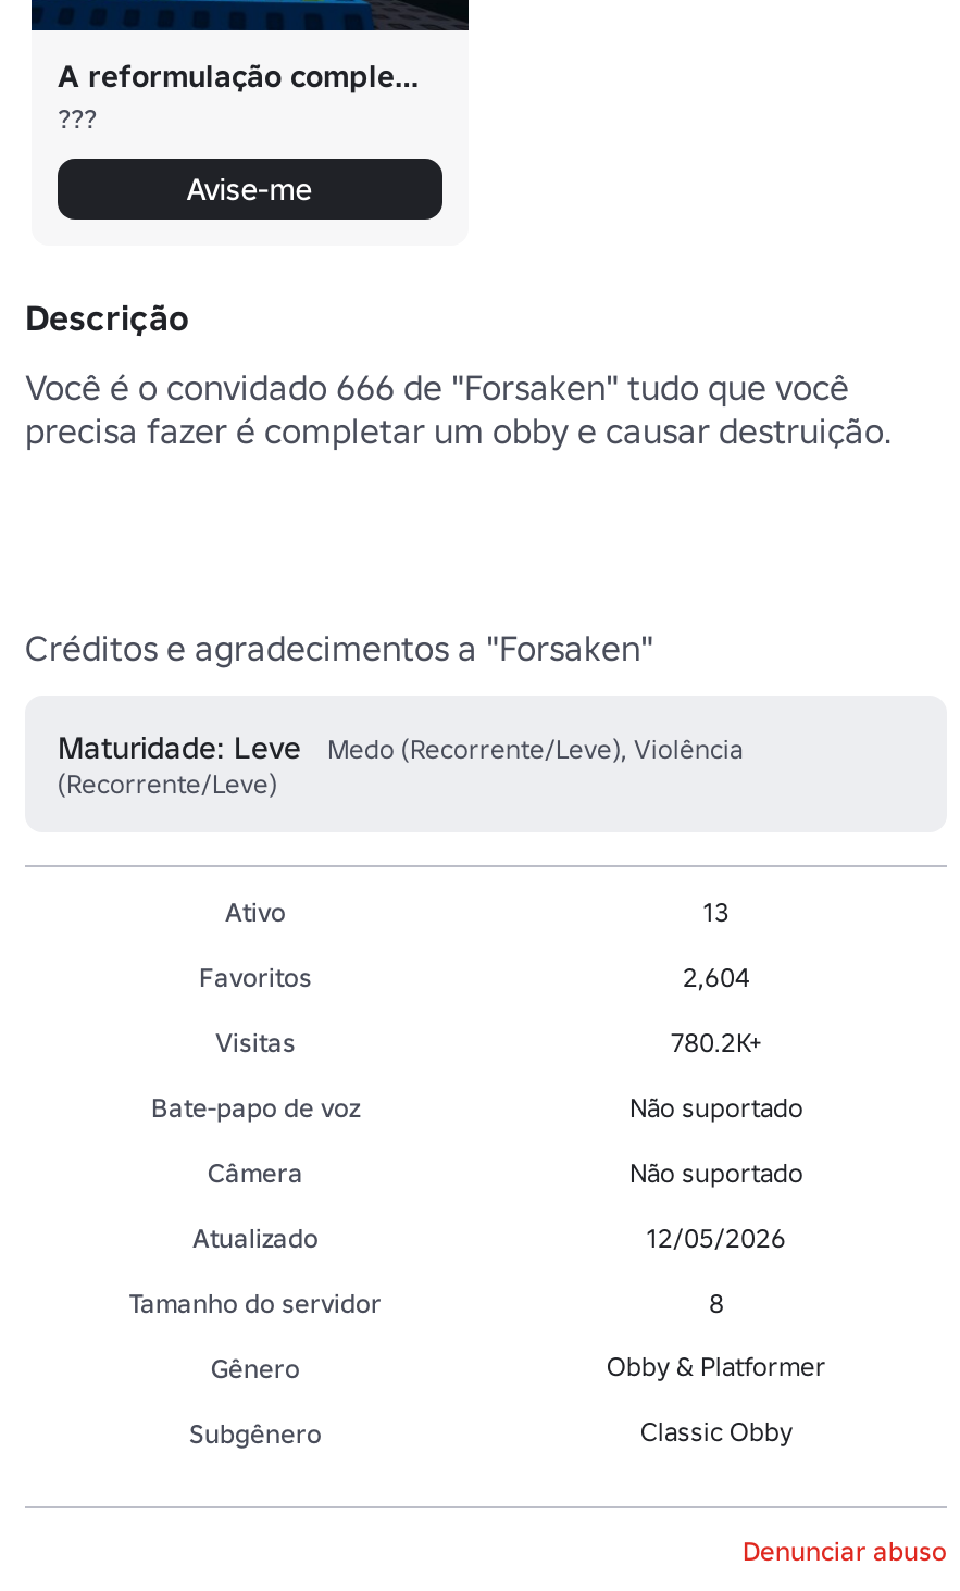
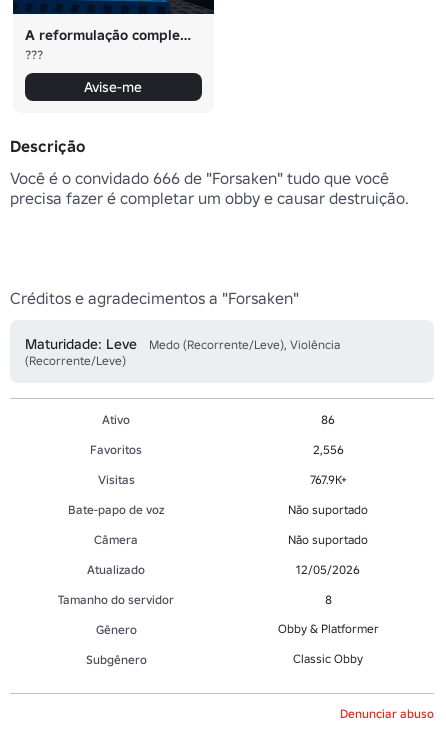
- 13
+ 86

- 2,604
+ 2,556

- 780.2K+
+ 767.9K+
